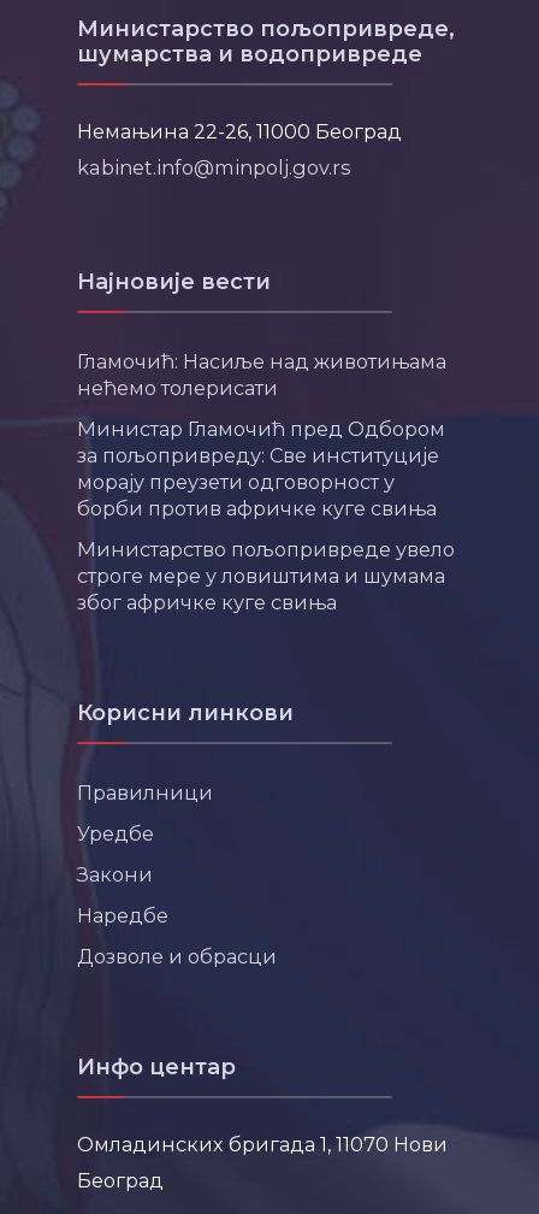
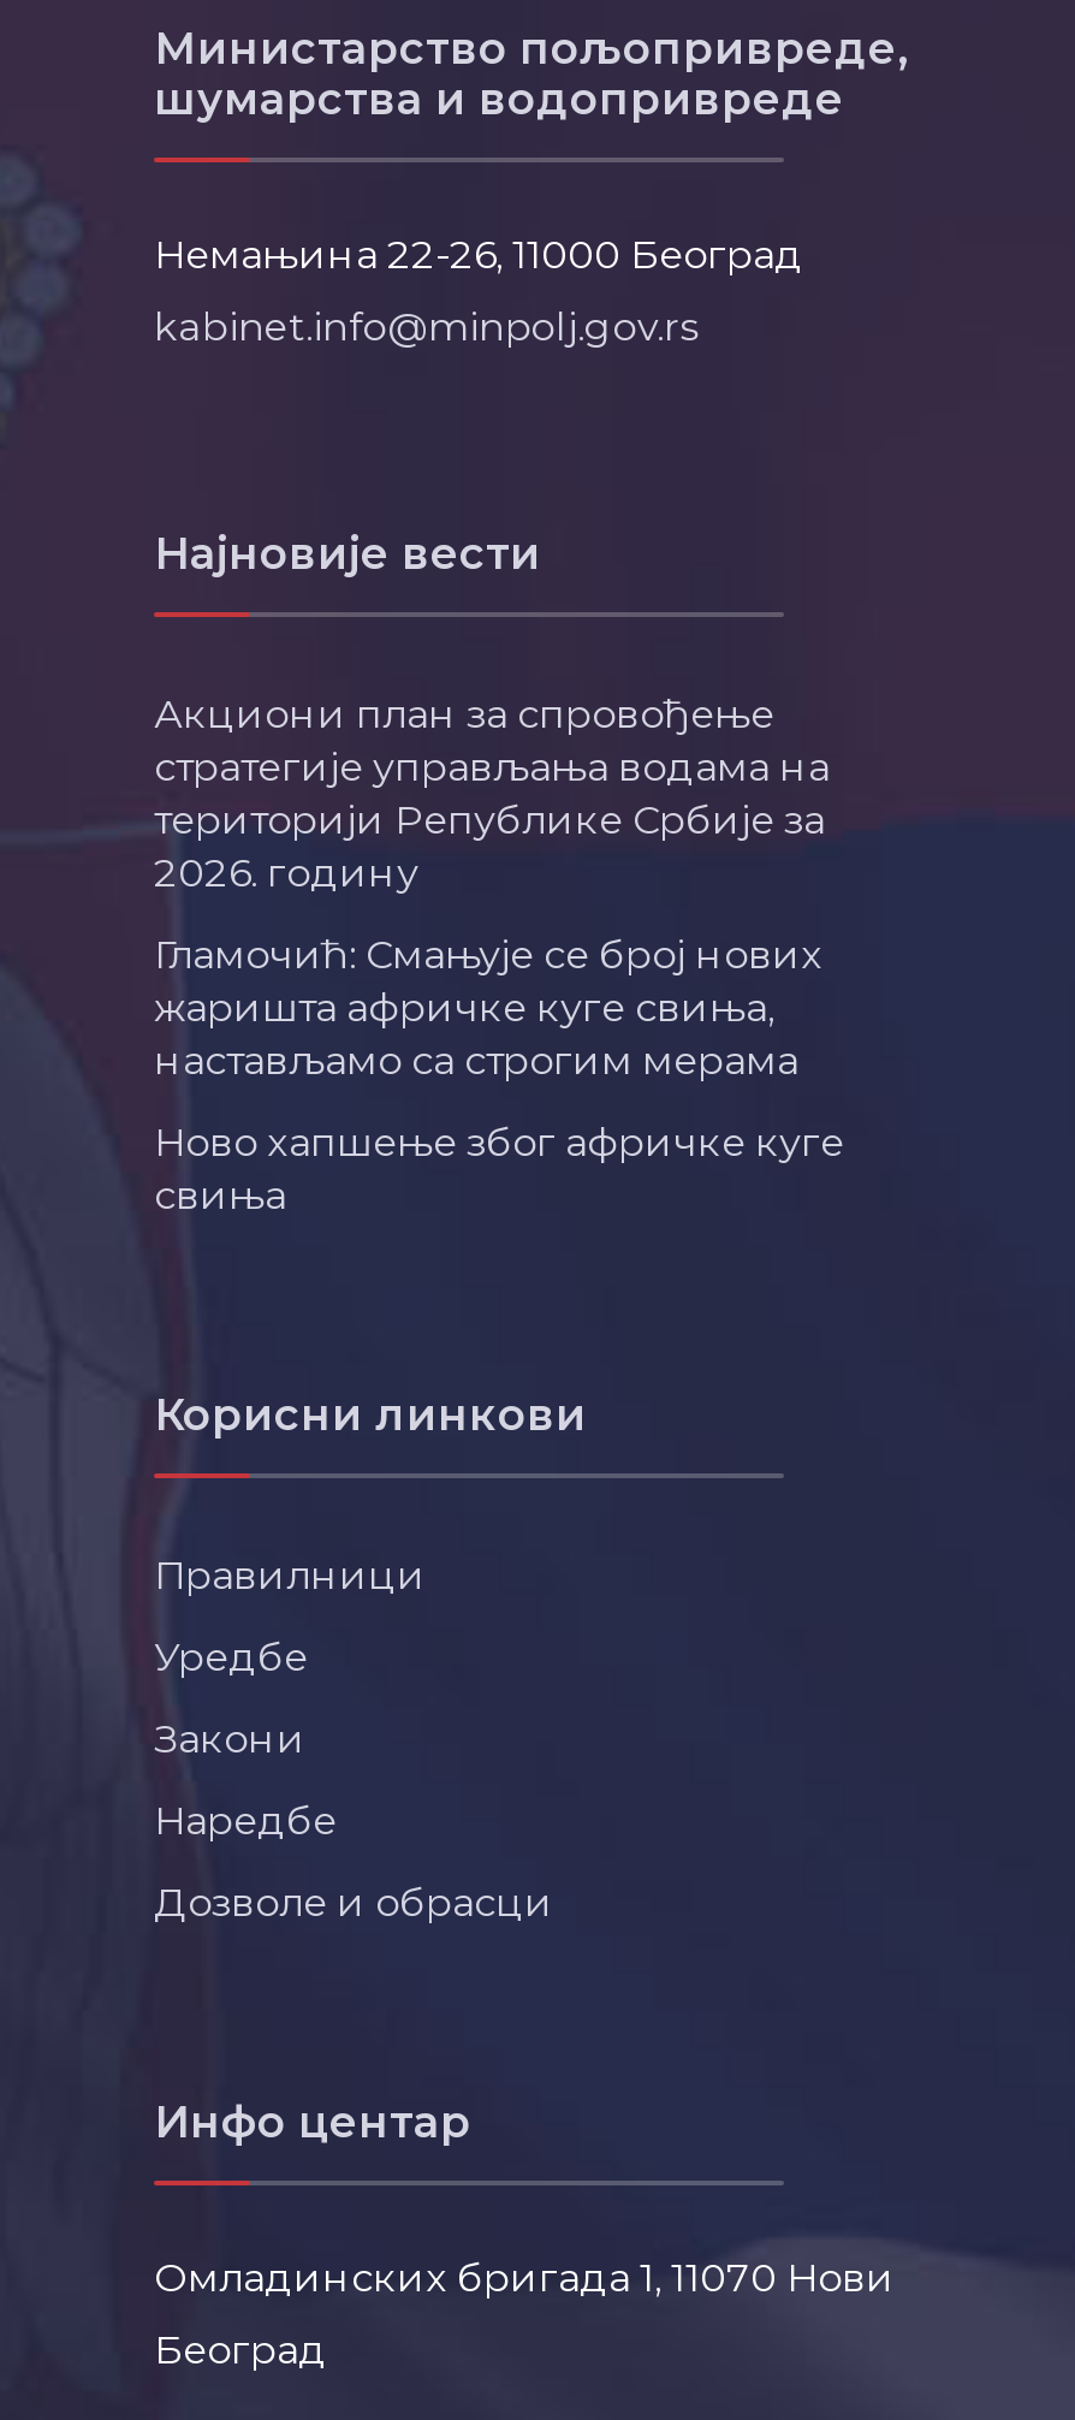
- Гламочић: Насиље над животињама
- нећемо толерисати
+ Акциони план за спровођење
+ стратегије управљања водама на
+ територији Републике Србије за
+ 2026. годину

- Министар Гламочић пред Одбором
- за пољопривреду: Све институције
- морају преузети одговорност у
- борби против афричке куге свиња
+ Гламочић: Смањује се број нових
+ жаришта афричке куге свиња,
+ настављамо са строгим мерама

- Министарство пољопривреде увело
- строге мере у ловиштима и шумама
- због афричке куге свиња
+ Ново хапшење због афричке куге
+ свиња
